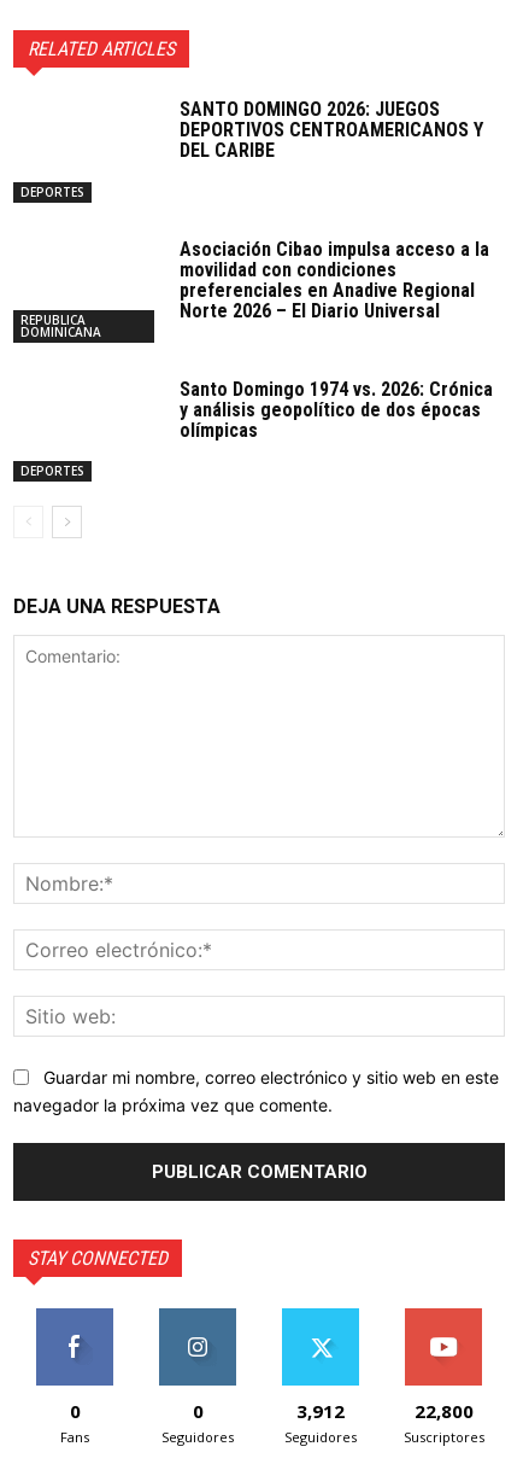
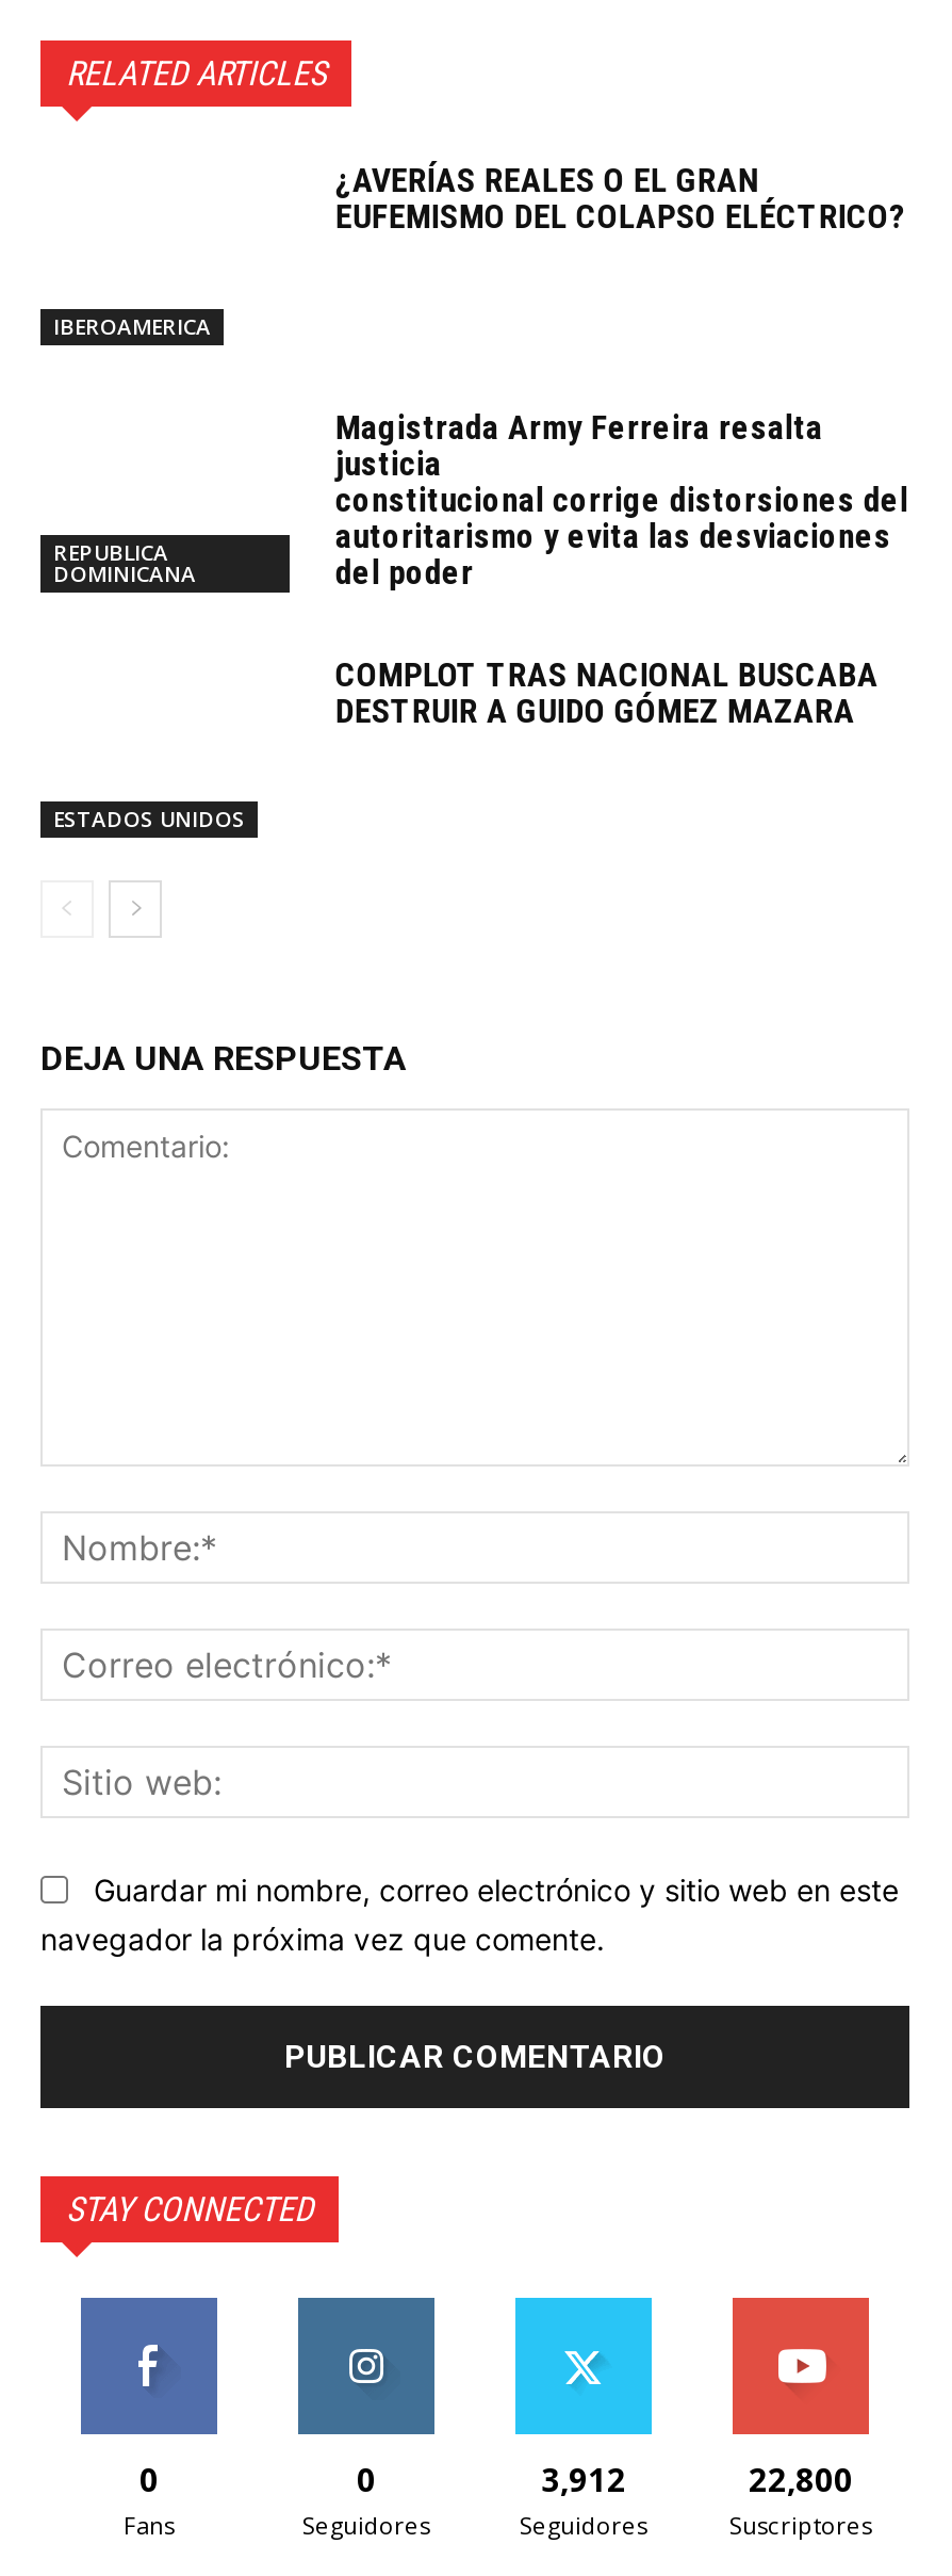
- SANTO DOMINGO 2026: JUEGOS
- DEPORTIVOS CENTROAMERICANOS Y
- DEL CARIBE
+ ¿AVERÍAS REALES O EL GRAN
+ EUFEMISMO DEL COLAPSO ELÉCTRICO?

- DEPORTES
+ IBEROAMERICA

- Asociación Cibao impulsa acceso a la
- movilidad con condiciones
- preferenciales en Anadive Regional
- Norte 2026 – El Diario Universal
+ Magistrada Army Ferreira resalta
+ justicia
+ constitucional corrige distorsiones del
+ autoritarismo y evita las desviaciones
+ del poder

- Santo Domingo 1974 vs. 2026: Crónica
- y análisis geopolítico de dos épocas
- olímpicas
+ COMPLOT TRAS NACIONAL BUSCABA
+ DESTRUIR A GUIDO GÓMEZ MAZARA

- DEPORTES
+ ESTADOS UNIDOS
